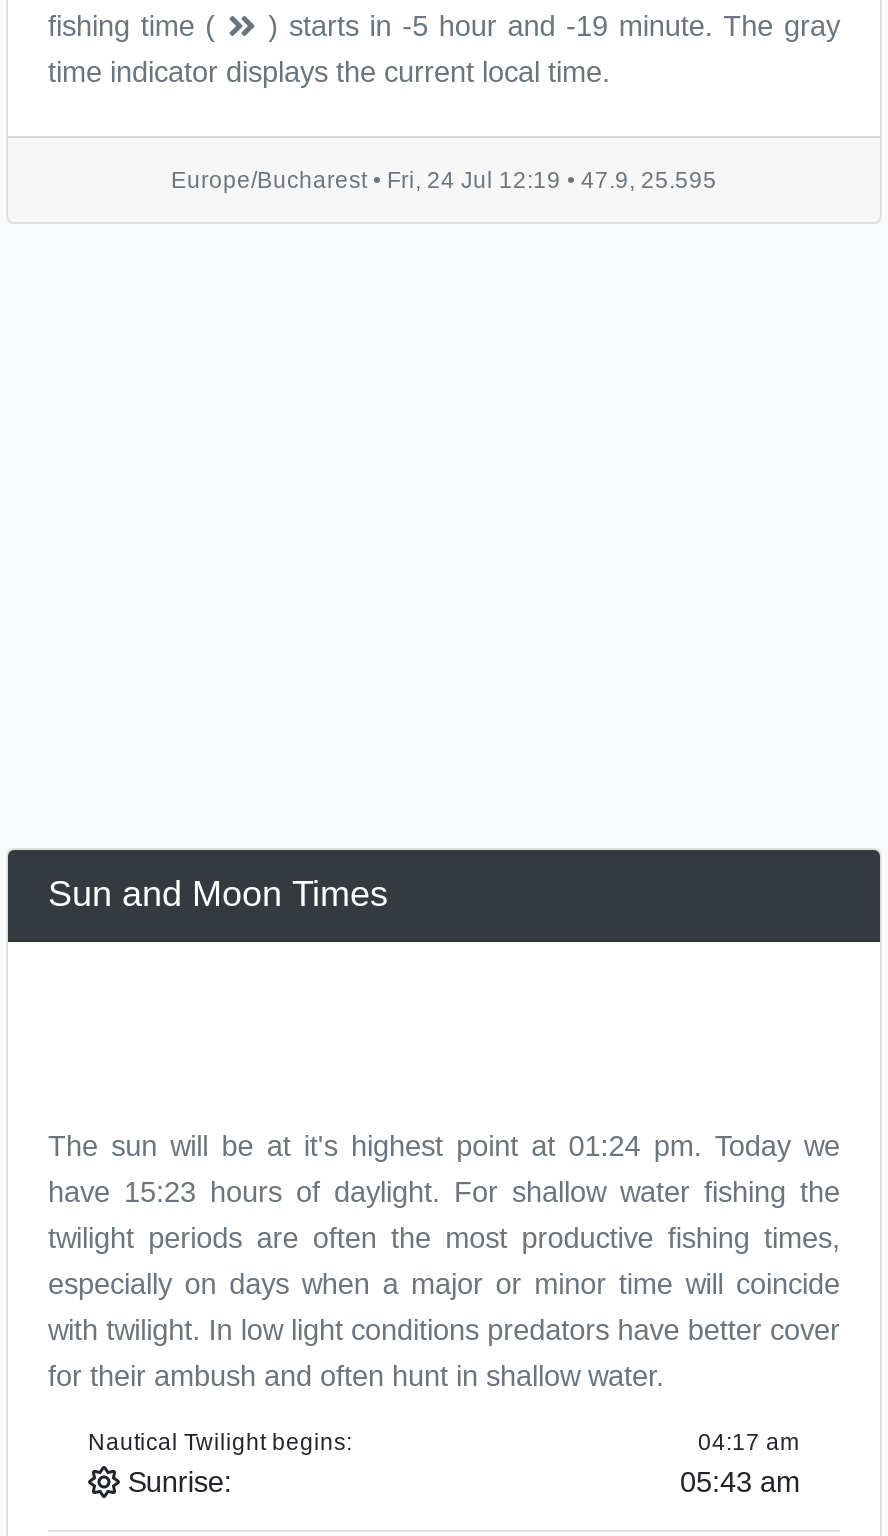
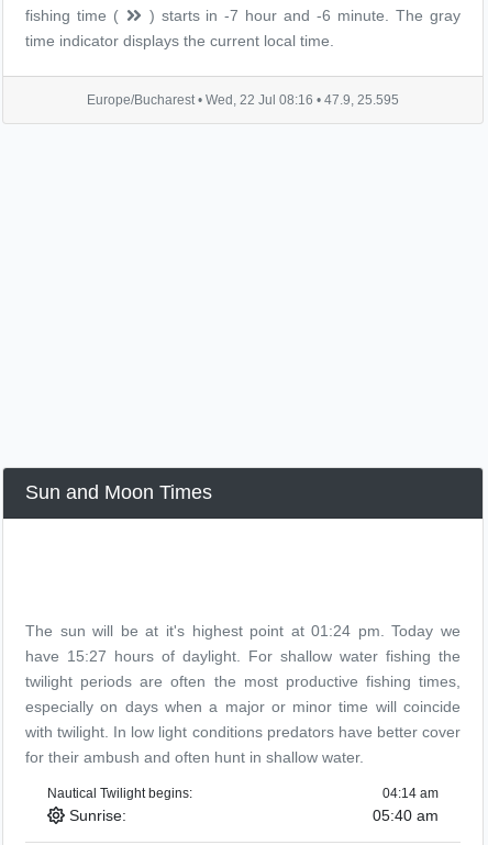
- ) starts in -5 hour and -19 minute. The gray
+ ) starts in -7 hour and -6 minute. The gray

- Europe/Bucharest • Fri, 24 Jul 12:19 • 47.9, 25.595
+ Europe/Bucharest • Wed, 22 Jul 08:16 • 47.9, 25.595

- have 15:23 hours of daylight. For shallow water fishing the
+ have 15:27 hours of daylight. For shallow water fishing the

- 04:17 am
+ 04:14 am

- 05:43 am
+ 05:40 am
